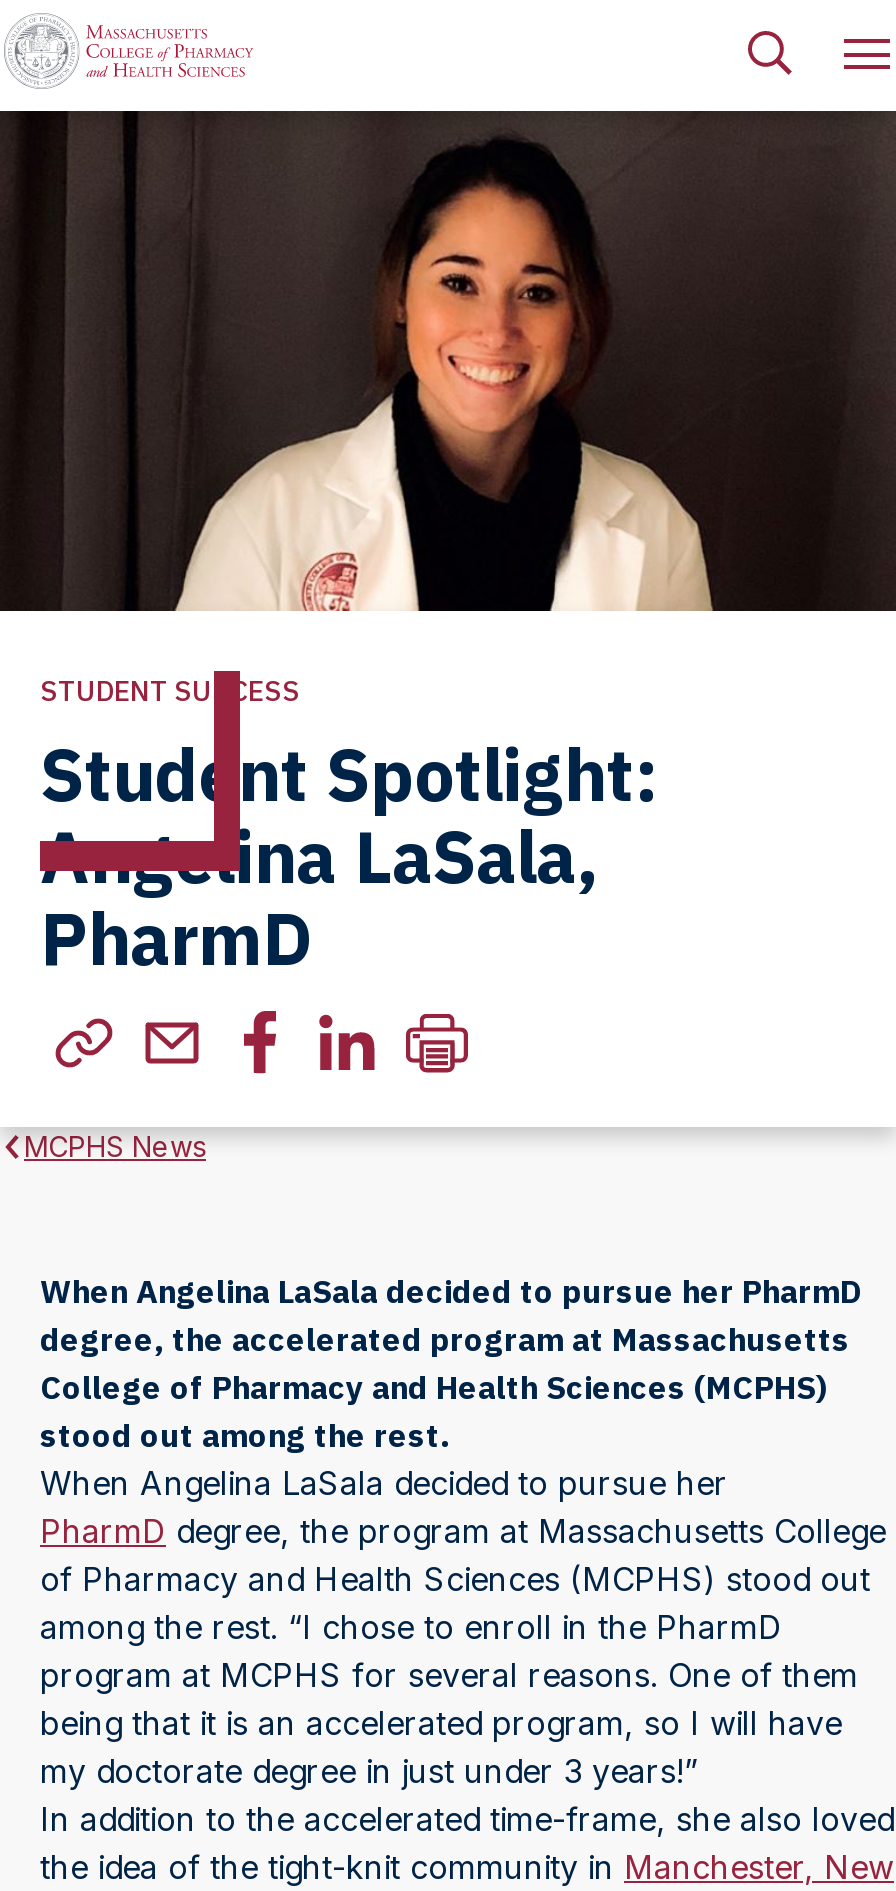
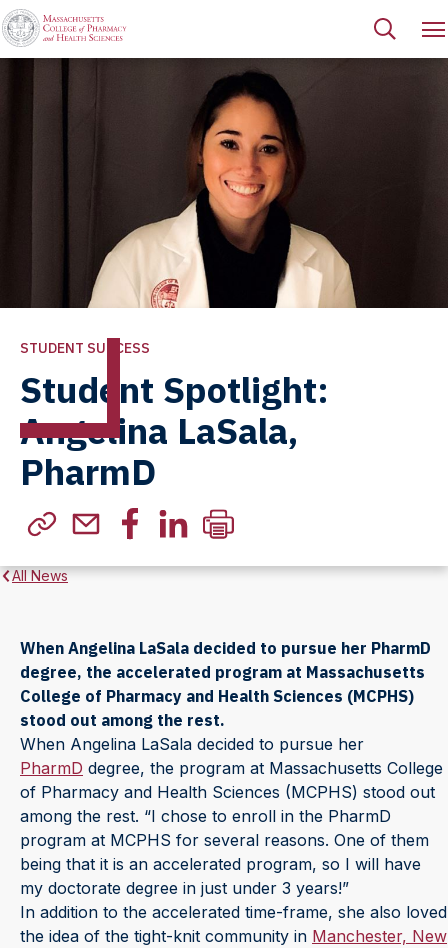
- MCPHS News
+ All News
